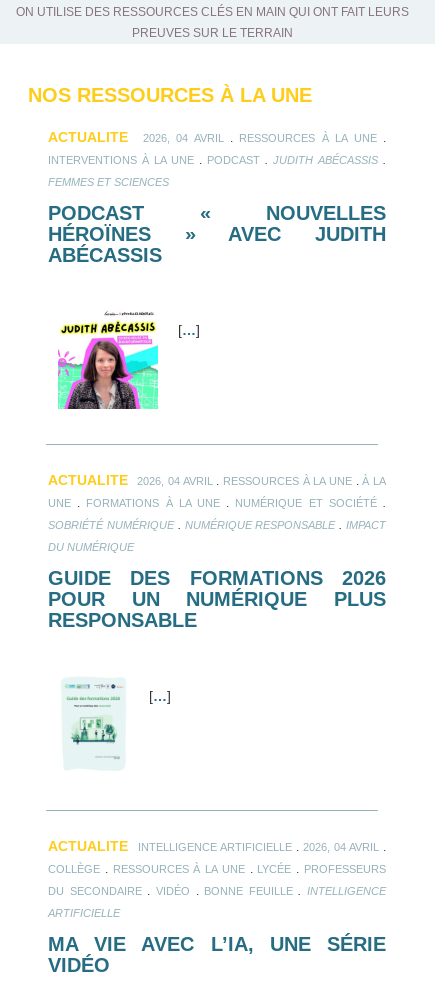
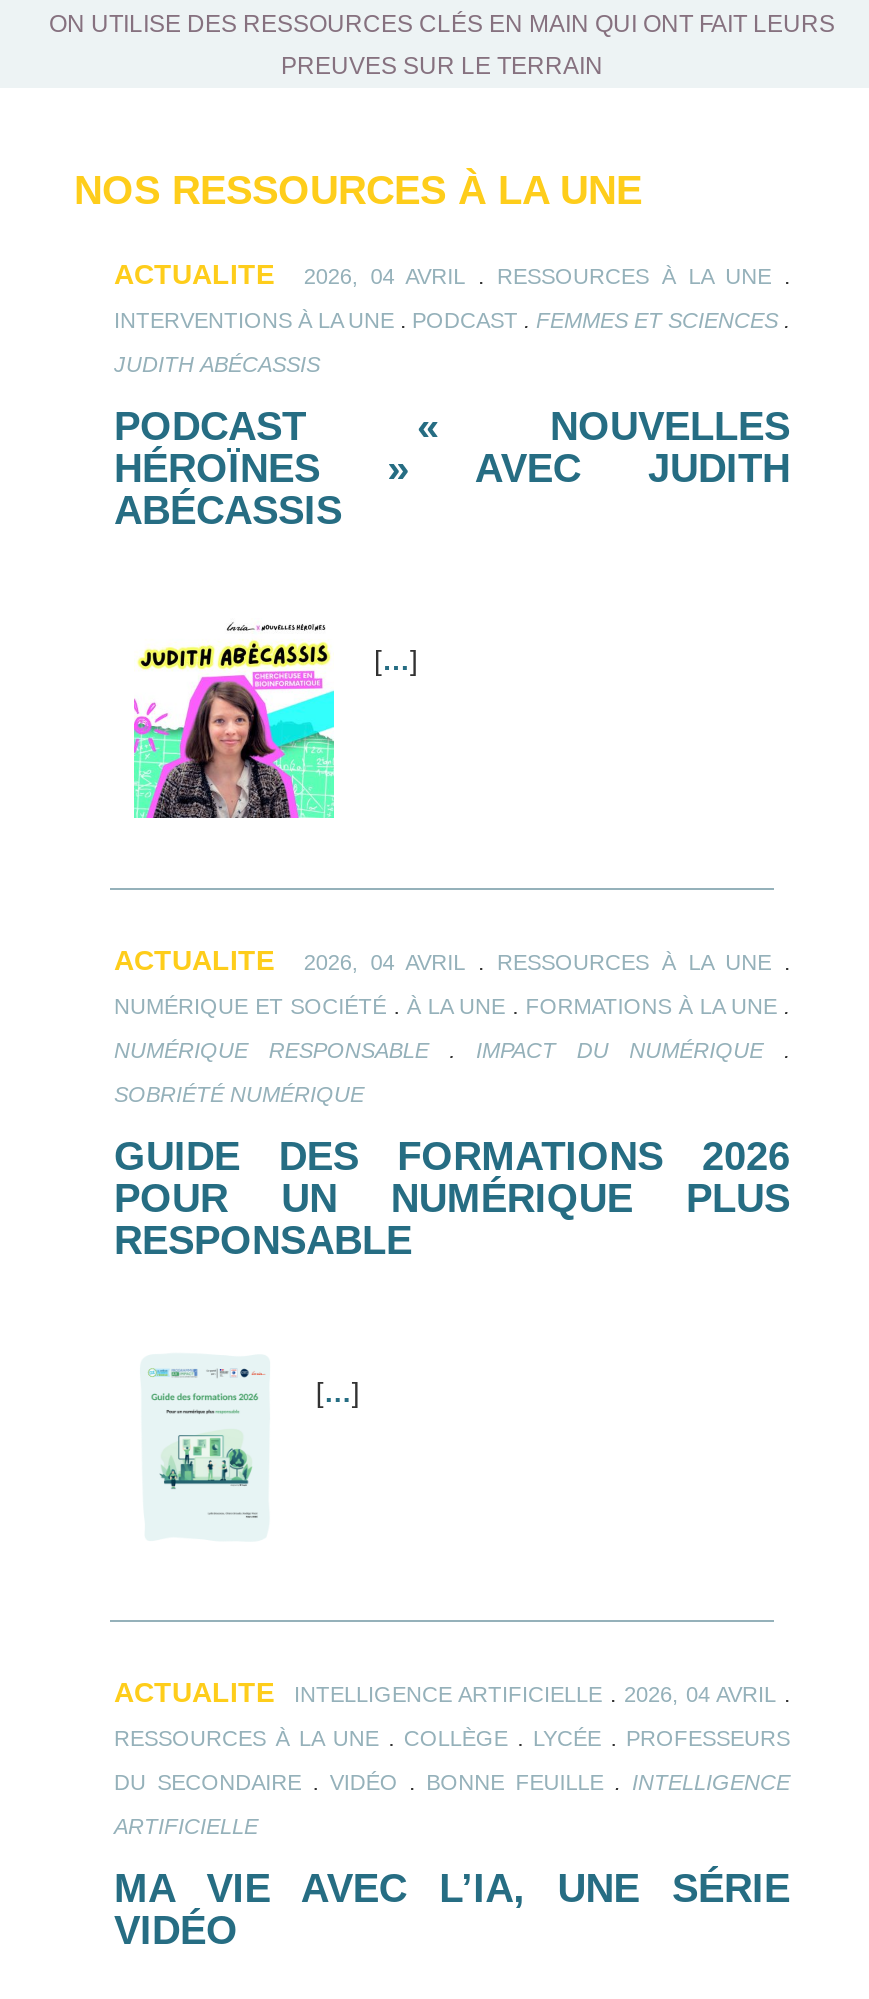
- INTERVENTIONS À LA UNE. PODCAST. JUDITH ABÉCASSIS.
+ INTERVENTIONS À LA UNE. PODCAST. FEMMES ET SCIENCES.

- FEMMES ET SCIENCES
+ JUDITH ABÉCASSIS

- 2026, 04 AVRIL. RESSOURCES À LA UNE. À LA
+ 2026, 04 AVRIL. RESSOURCES À LA UNE.

- UNE. FORMATIONS À LA UNE. NUMÉRIQUE ET SOCIÉTÉ.
+ NUMÉRIQUE ET SOCIÉTÉ. À LA UNE. FORMATIONS À LA UNE.

- SOBRIÉTÉ NUMÉRIQUE. NUMÉRIQUE RESPONSABLE. IMPACT
+ NUMÉRIQUE RESPONSABLE. IMPACT DU NUMÉRIQUE.

- DU NUMÉRIQUE
+ SOBRIÉTÉ NUMÉRIQUE

- COLLÈGE. RESSOURCES À LA UNE. LYCÉE. PROFESSEURS
+ RESSOURCES À LA UNE. COLLÈGE. LYCÉE. PROFESSEURS
